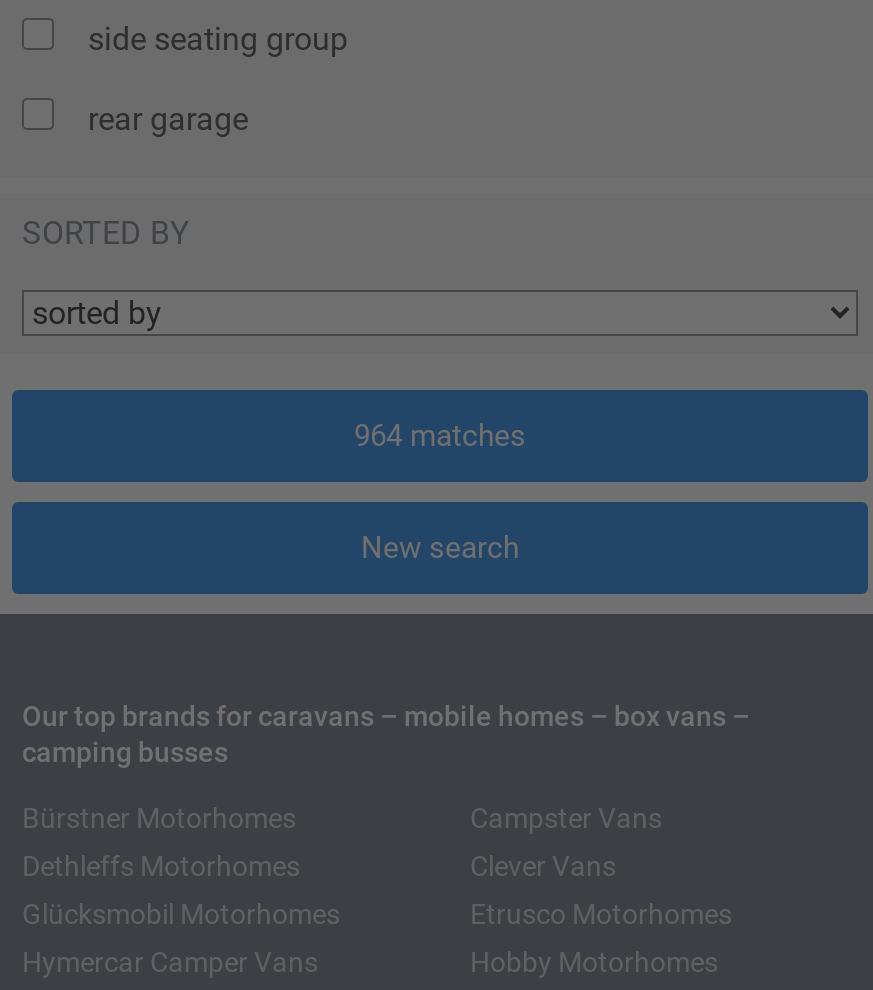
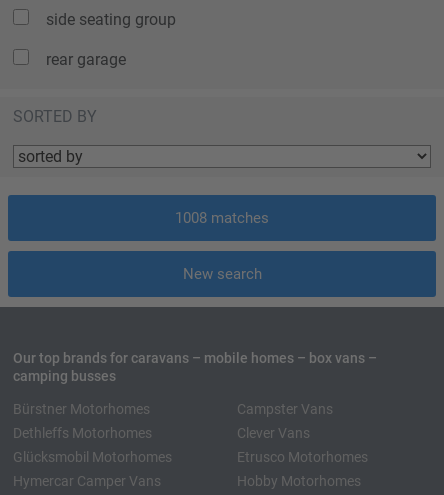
- 964 matches
+ 1008 matches
